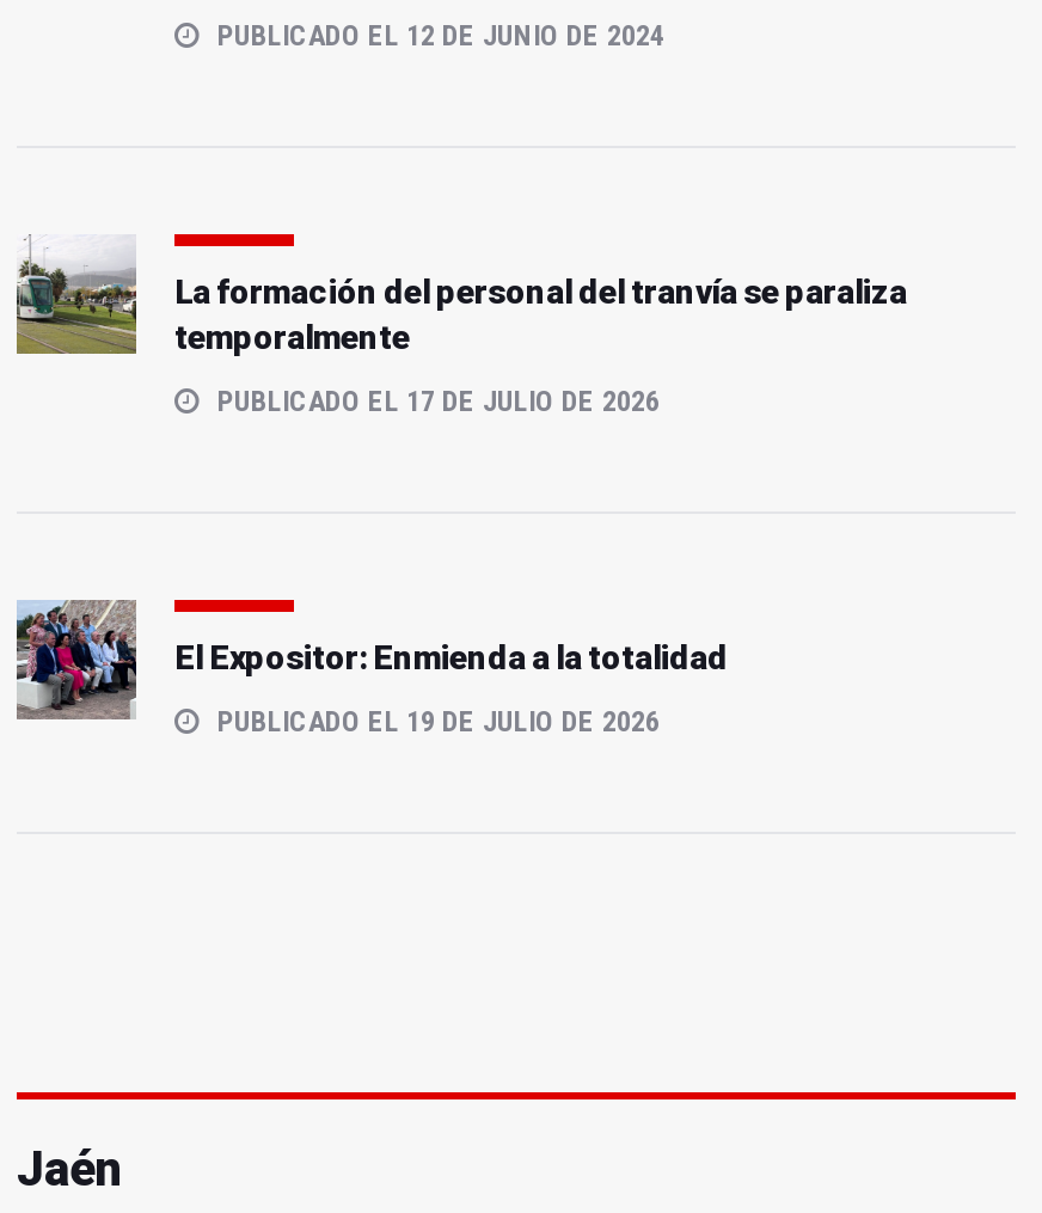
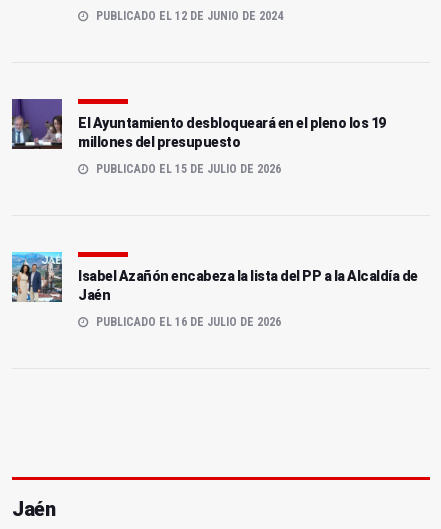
- [image]
- La formación del personal del tranvía se paraliza
- temporalmente
+ [image]
+ El Ayuntamiento desbloqueará en el pleno los 19
+ millones del presupuesto

- PUBLICADO EL 17 DE JULIO DE 2026
+ PUBLICADO EL 15 DE JULIO DE 2026

- [image]
- El Expositor: Enmienda a la totalidad
+ [image]
+ Isabel Azañón encabeza la lista del PP a la Alcaldía de
+ Jaén

- PUBLICADO EL 19 DE JULIO DE 2026
+ PUBLICADO EL 16 DE JULIO DE 2026
